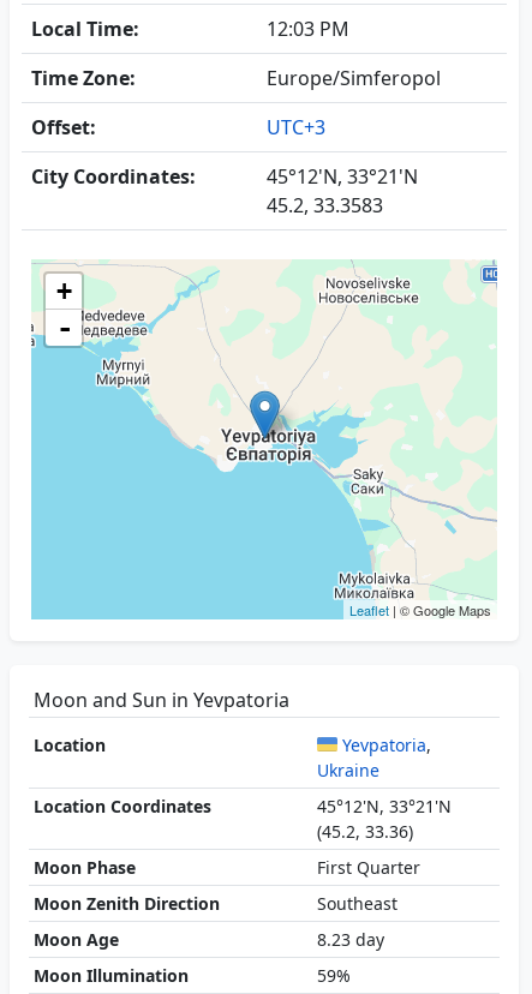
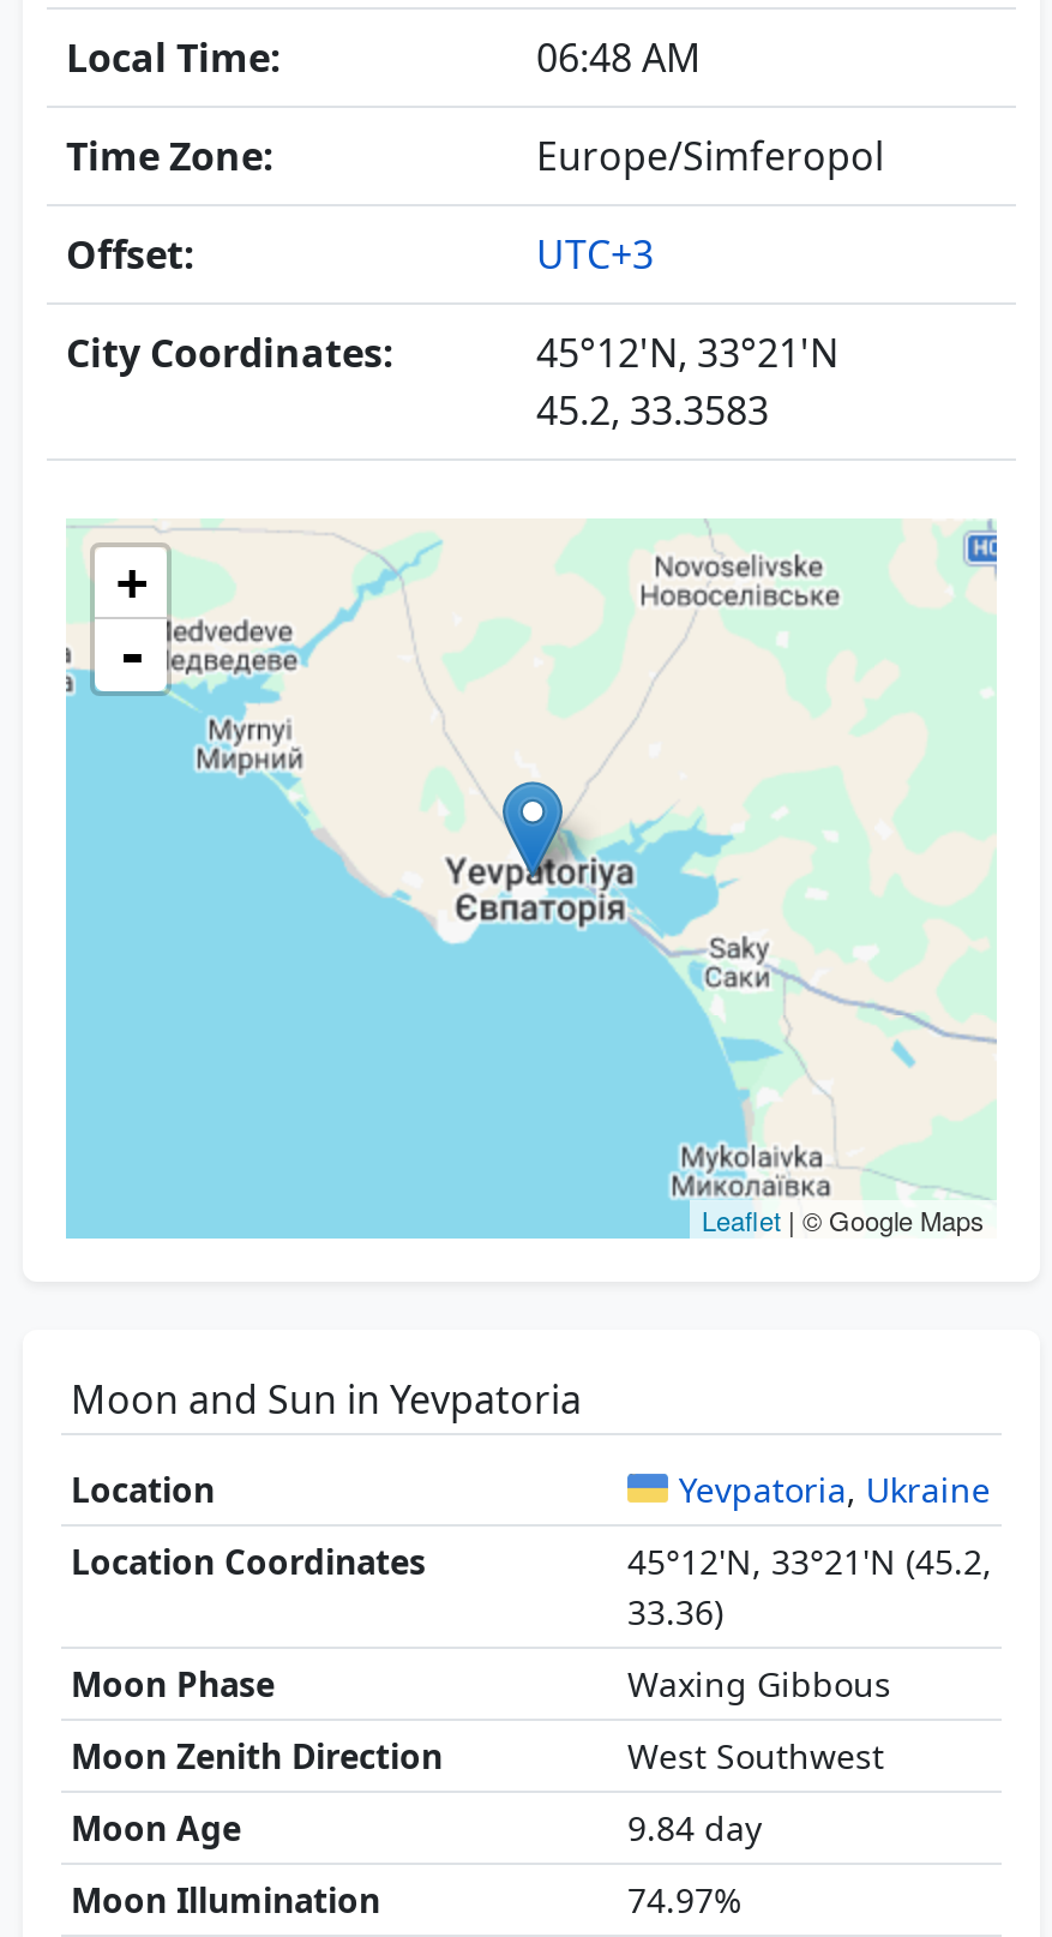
- 12:03 PM
+ 06:48 AM

- First Quarter
+ Waxing Gibbous

- Southeast
+ West Southwest

- 8.23 day
+ 9.84 day

- 59%
+ 74.97%
